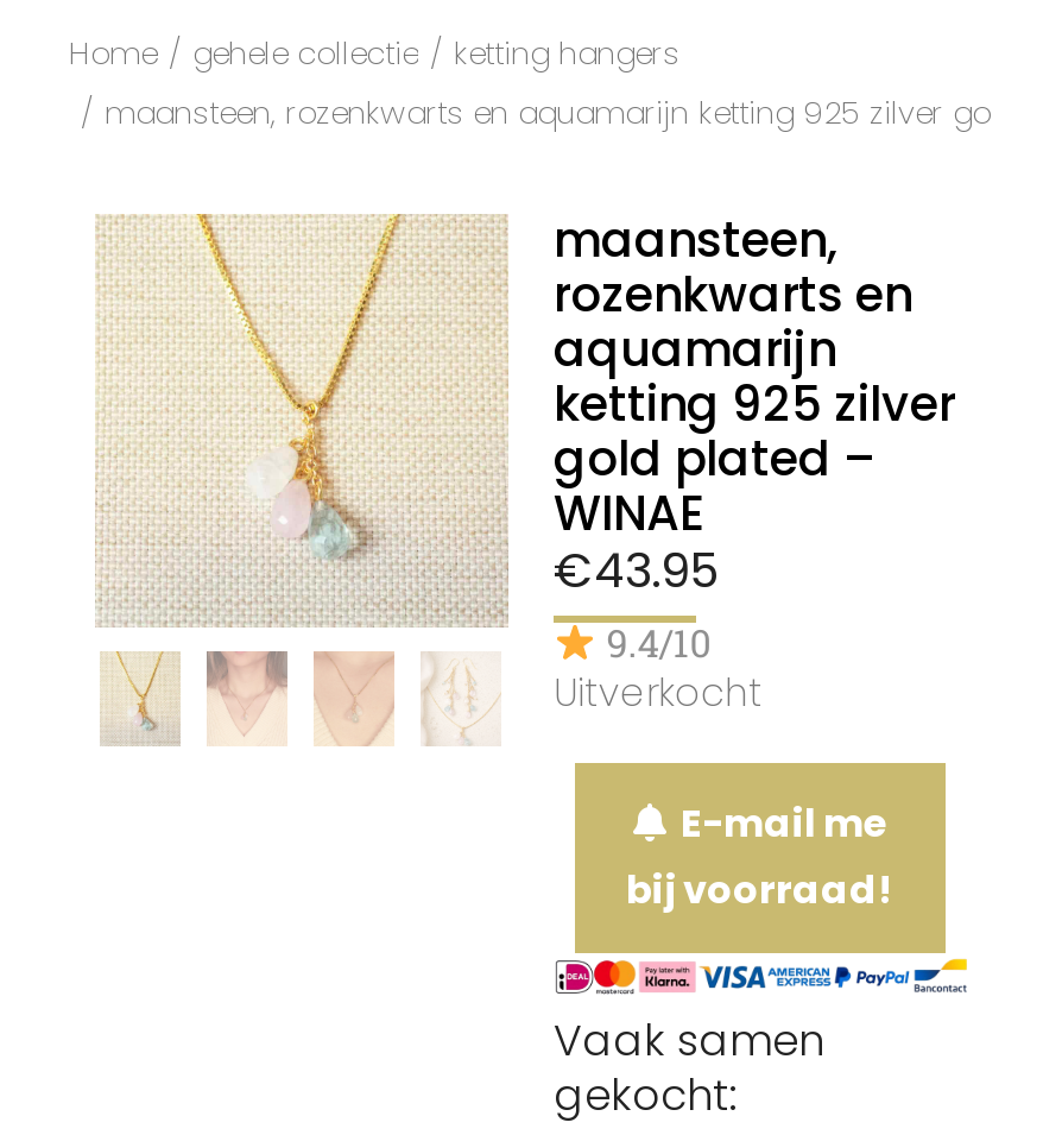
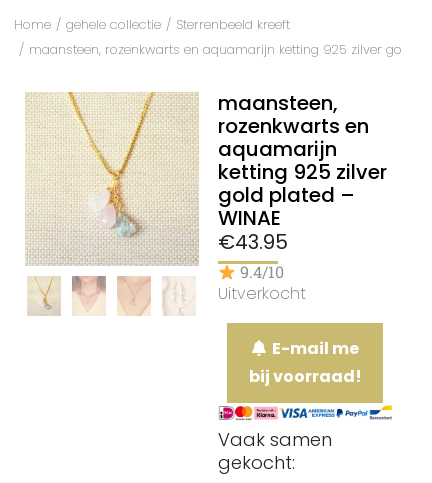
- ketting hangers
+ Sterrenbeeld kreeft
